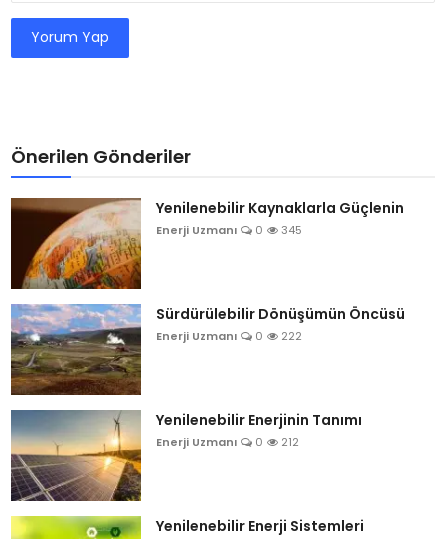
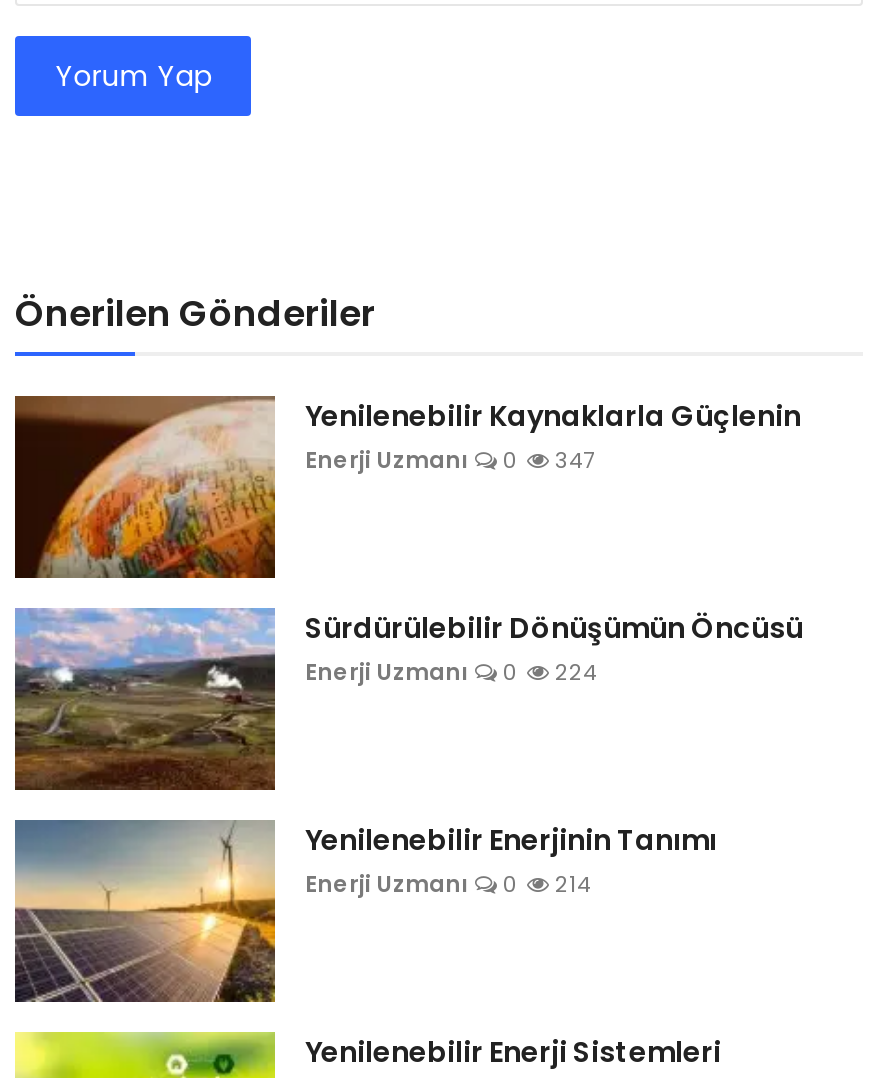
- Enerji Uzmanı 0 345
+ Enerji Uzmanı 0 347

- Enerji Uzmanı 0 222
+ Enerji Uzmanı 0 224

- Enerji Uzmanı 0 212
+ Enerji Uzmanı 0 214
